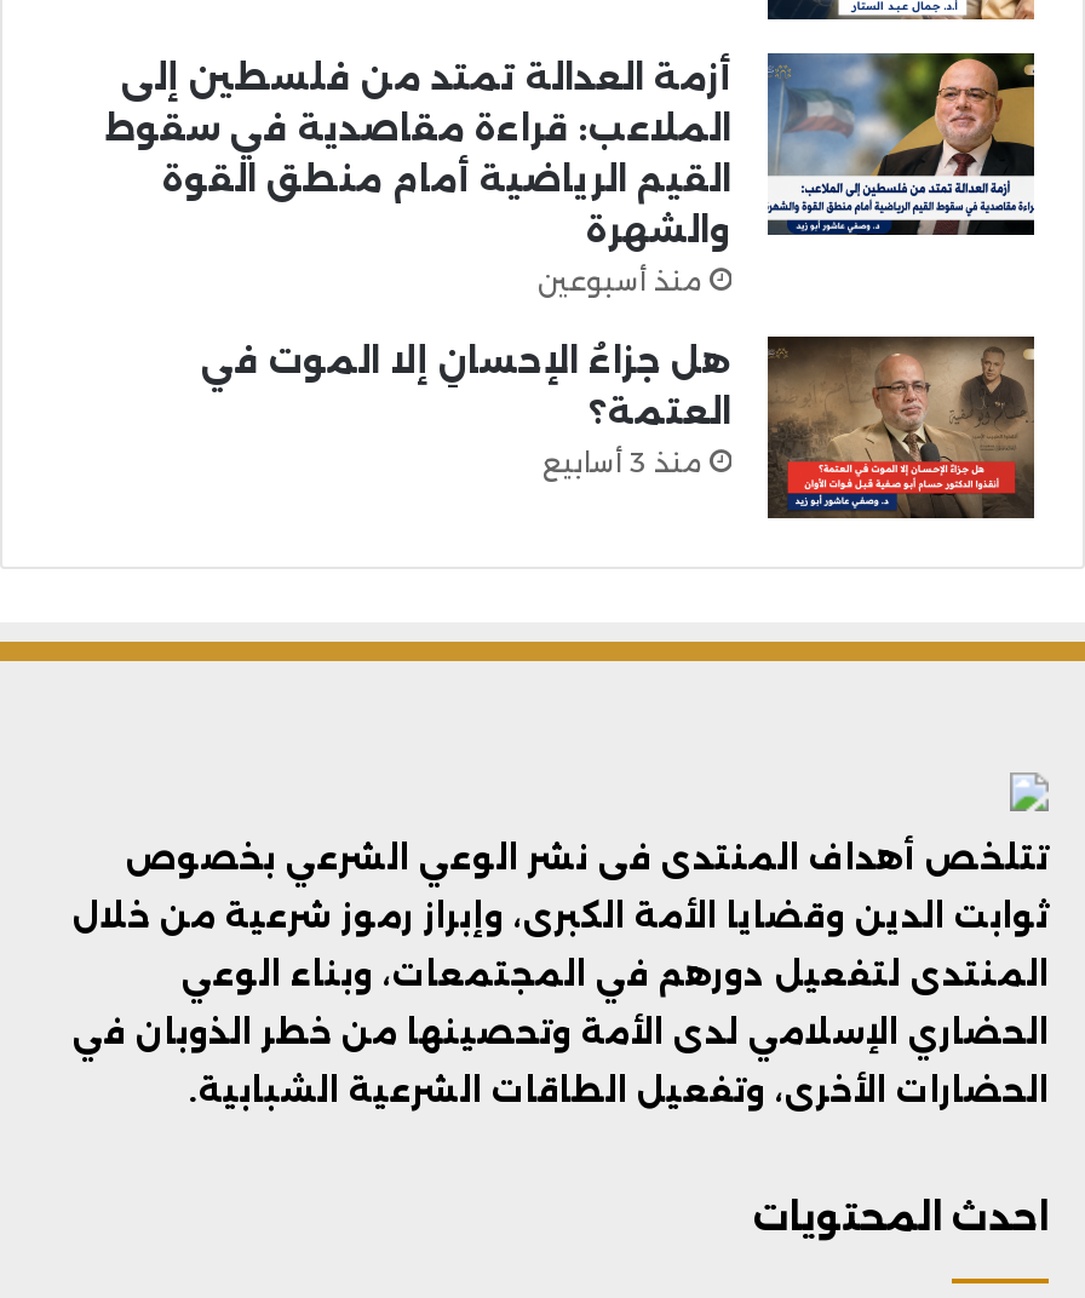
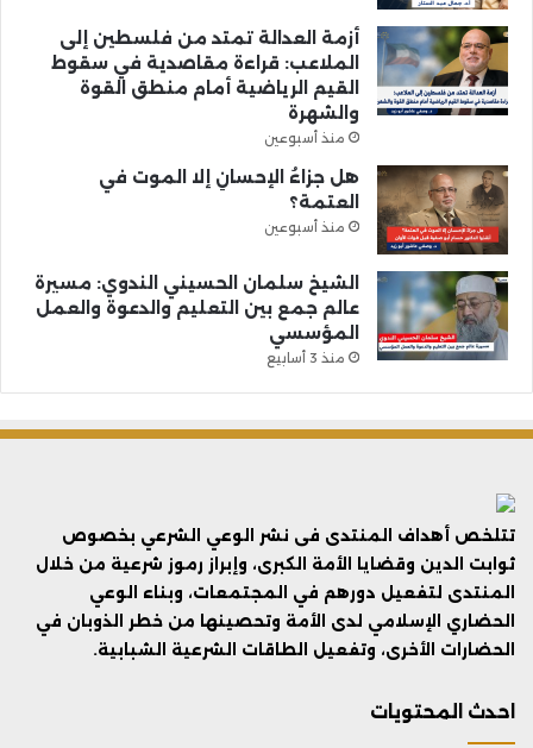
+ [image]
+ منذ أسبوعين
+ الشيخ سلمان الحسيني الندوي: مسيرة
+ عالم جمع بين التعليم والدعوة والعمل
+ المؤسسي
